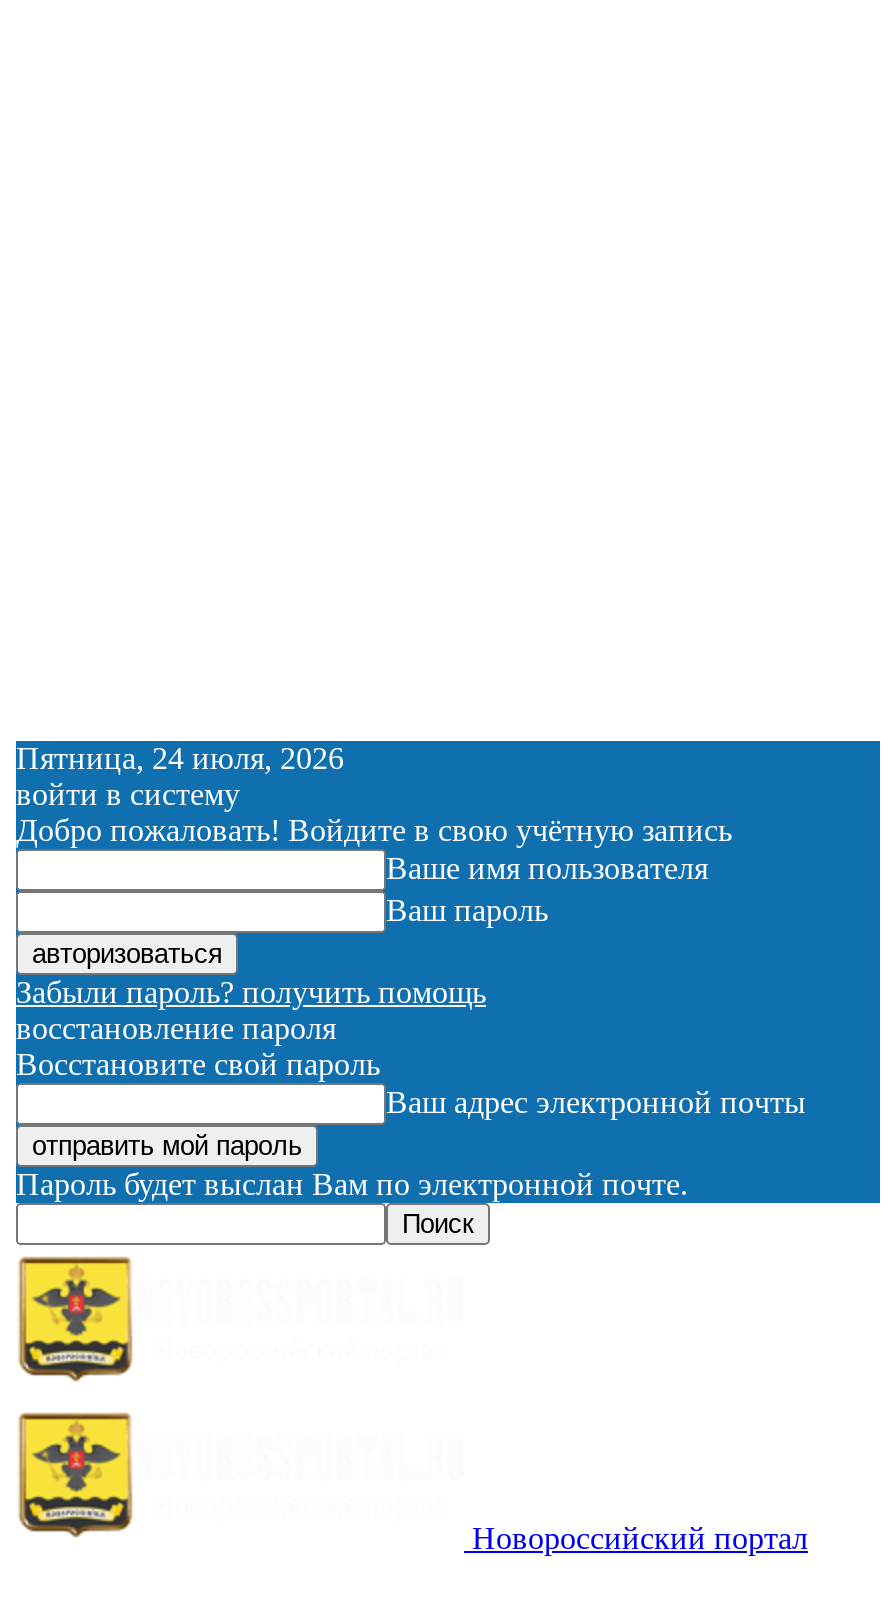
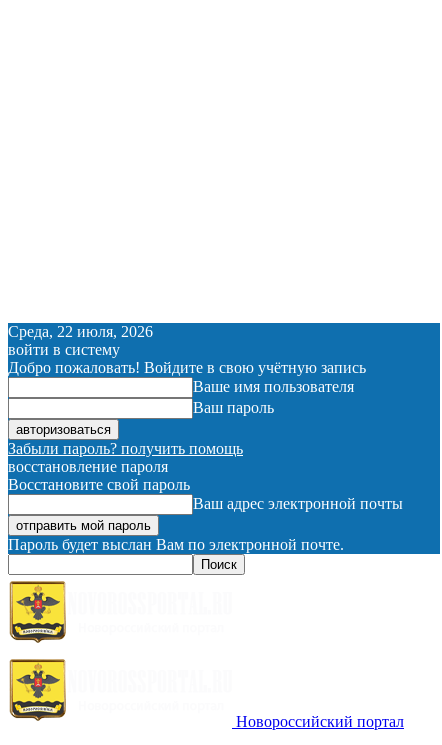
- Пятница, 24 июля, 2026
+ Среда, 22 июля, 2026
